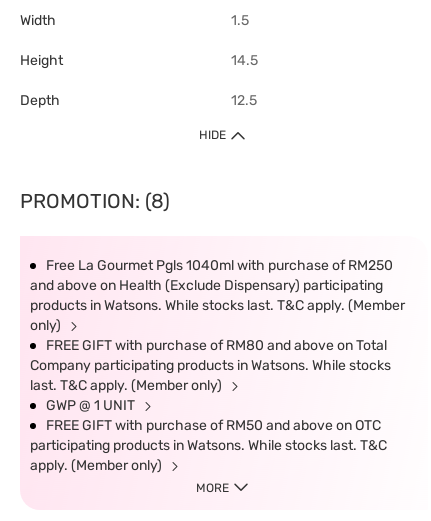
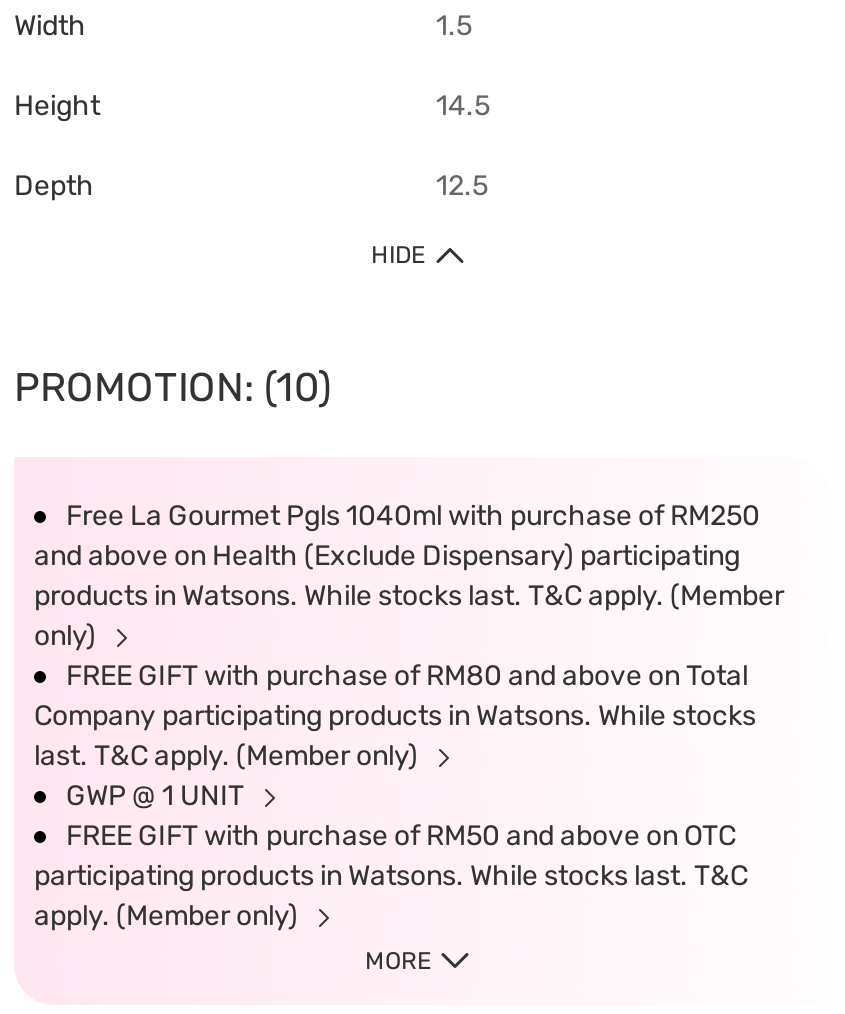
- PROMOTION: (8)
+ PROMOTION: (10)
